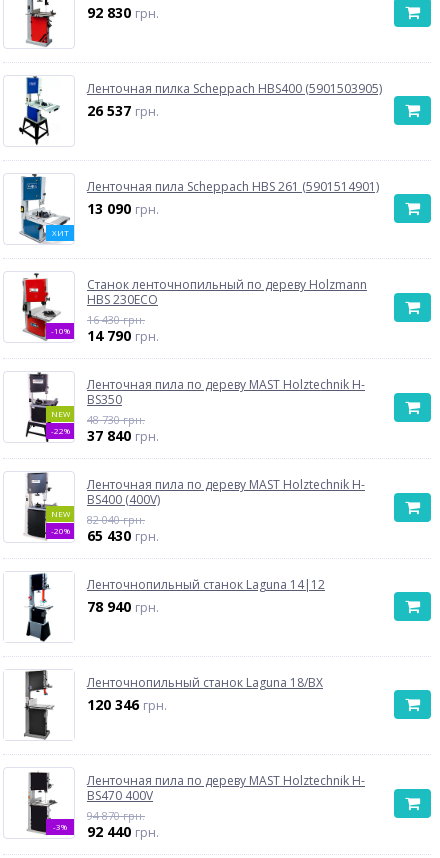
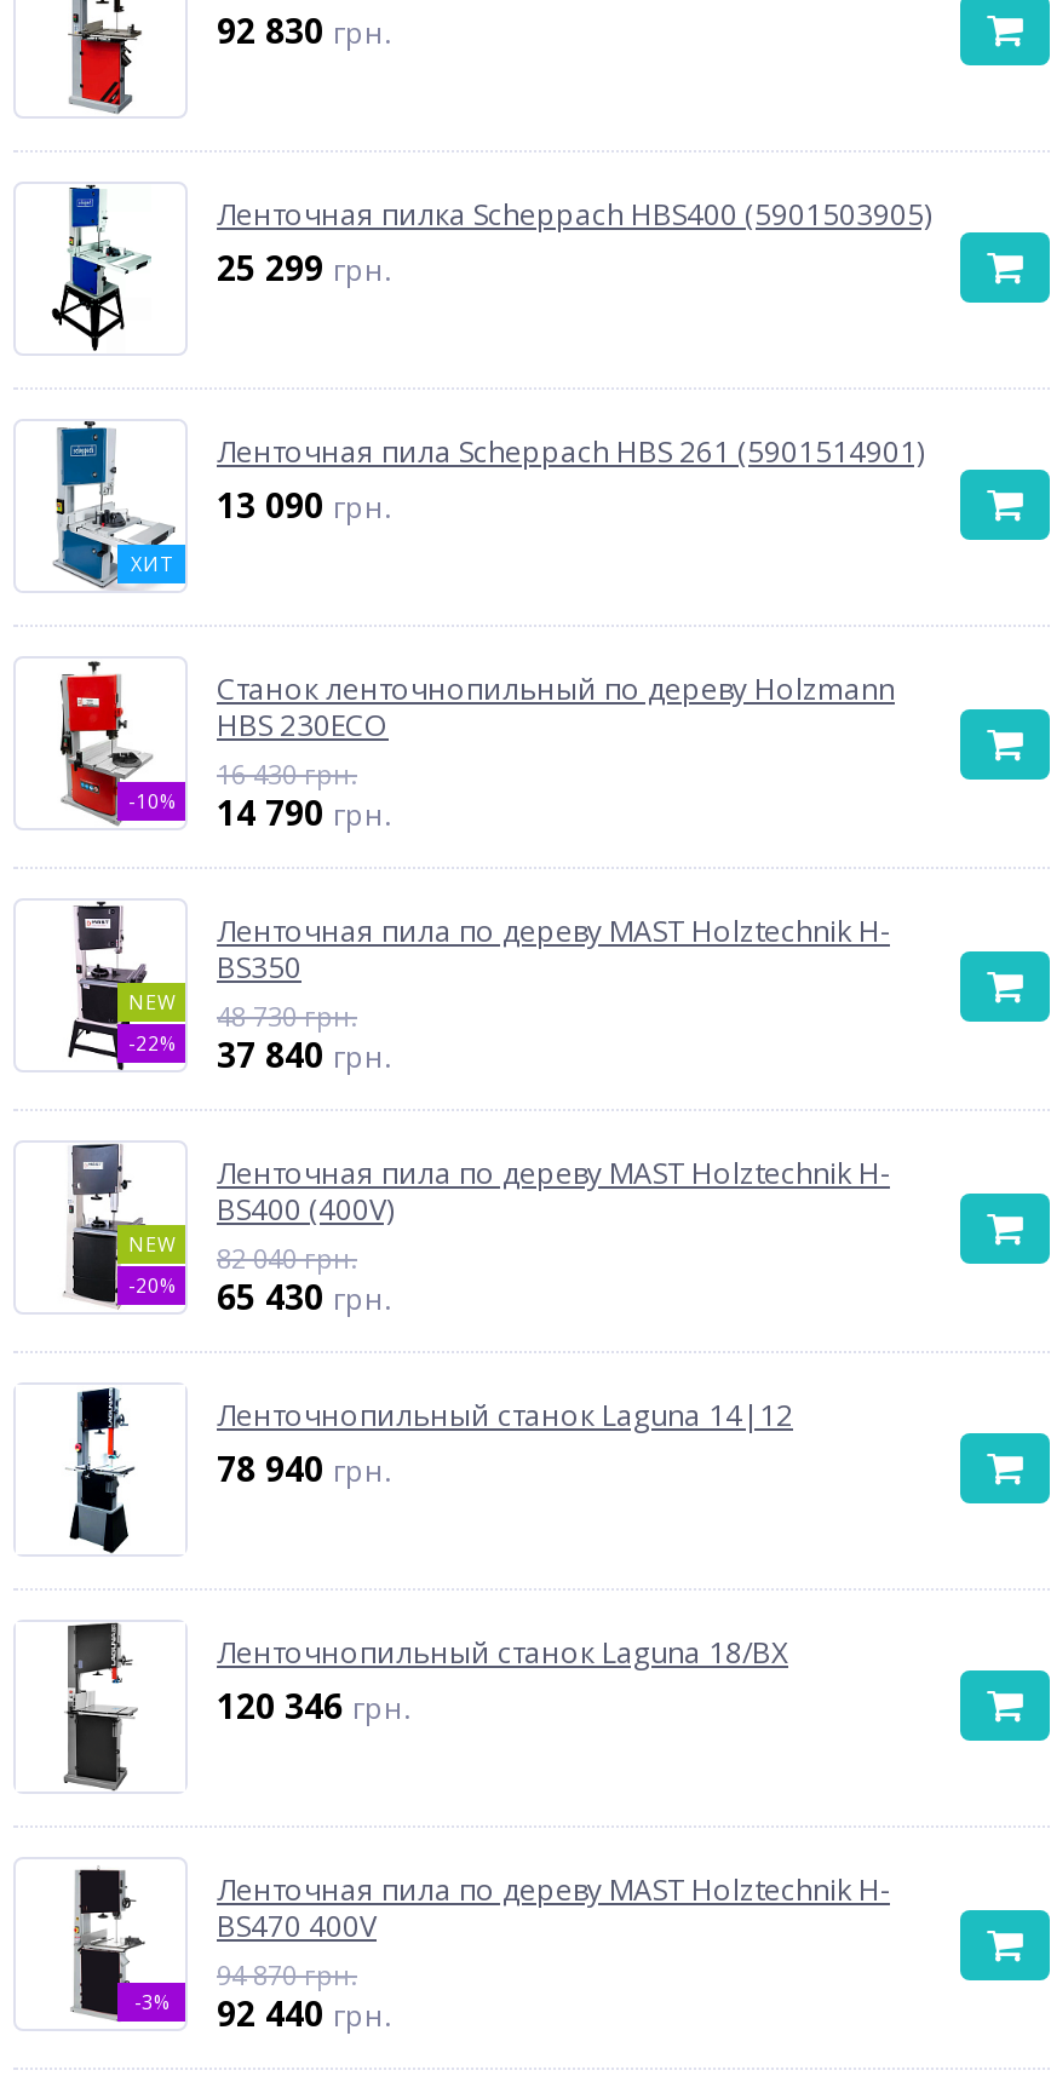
- 26 537 грн.
+ 25 299 грн.
